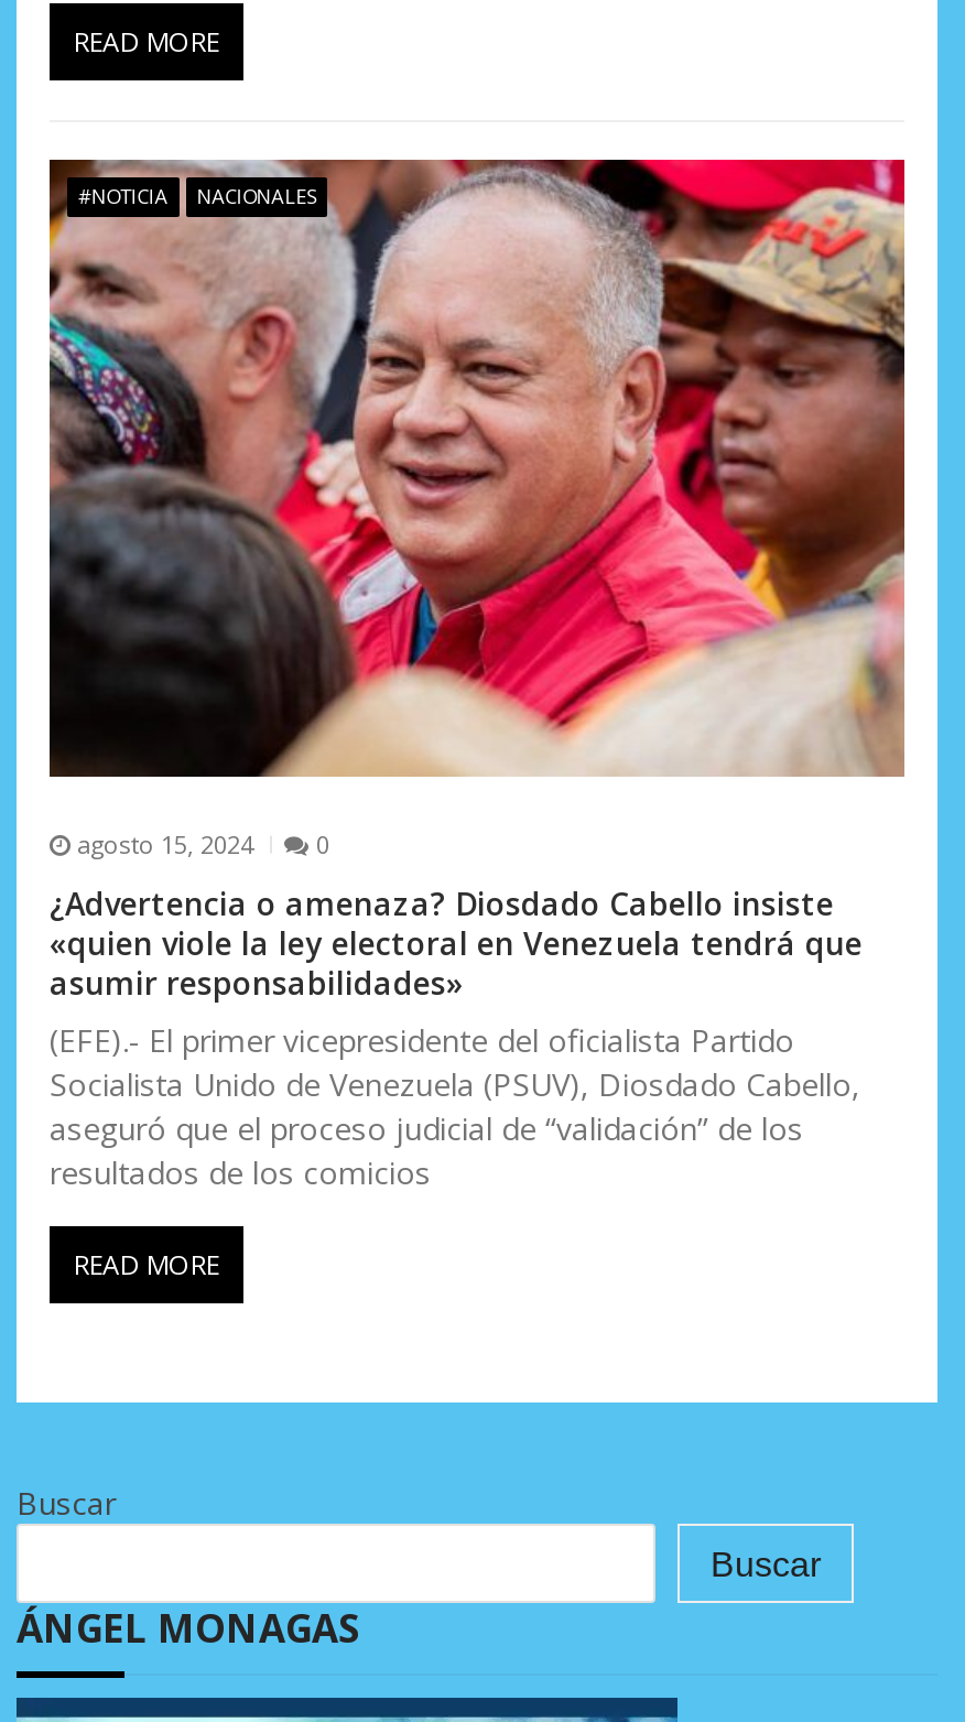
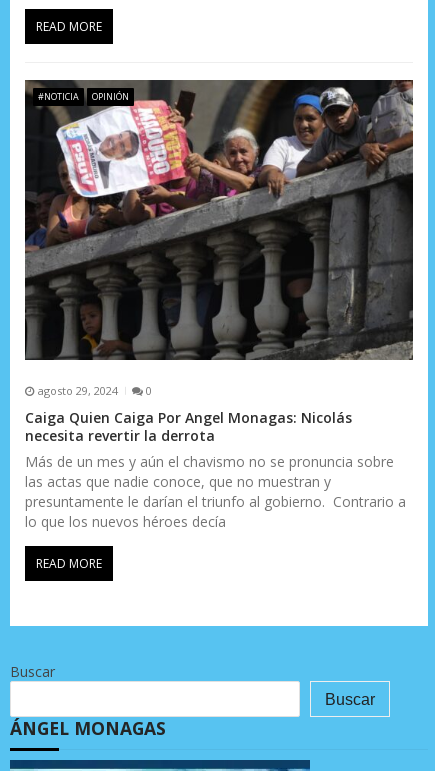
- [image]
- NACIONALES
+ [image]
+ OPINIÓN

- agosto 15, 2024 0
+ agosto 29, 2024 0

- ¿Advertencia o amenaza? Diosdado Cabello insiste
- «quien viole la ley electoral en Venezuela tendrá que
- asumir responsabilidades»
- (EFE).- El primer vicepresidente del oficialista Partido
- Socialista Unido de Venezuela (PSUV), Diosdado Cabello,
- aseguró que el proceso judicial de “validación” de los
- resultados de los comicios
+ Caiga Quien Caiga Por Angel Monagas: Nicolás
+ necesita revertir la derrota
+ Más de un mes y aún el chavismo no se pronuncia sobre
+ las actas que nadie conoce, que no muestran y
+ presuntamente le darían el triunfo al gobierno. Contrario a
+ lo que los nuevos héroes decía
